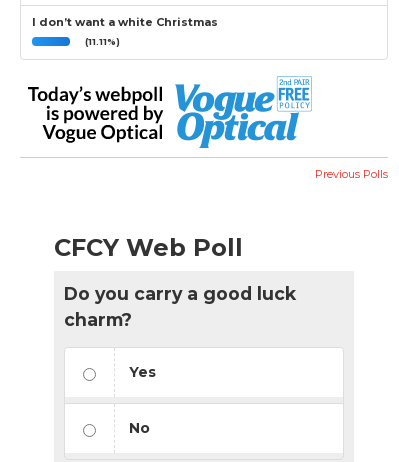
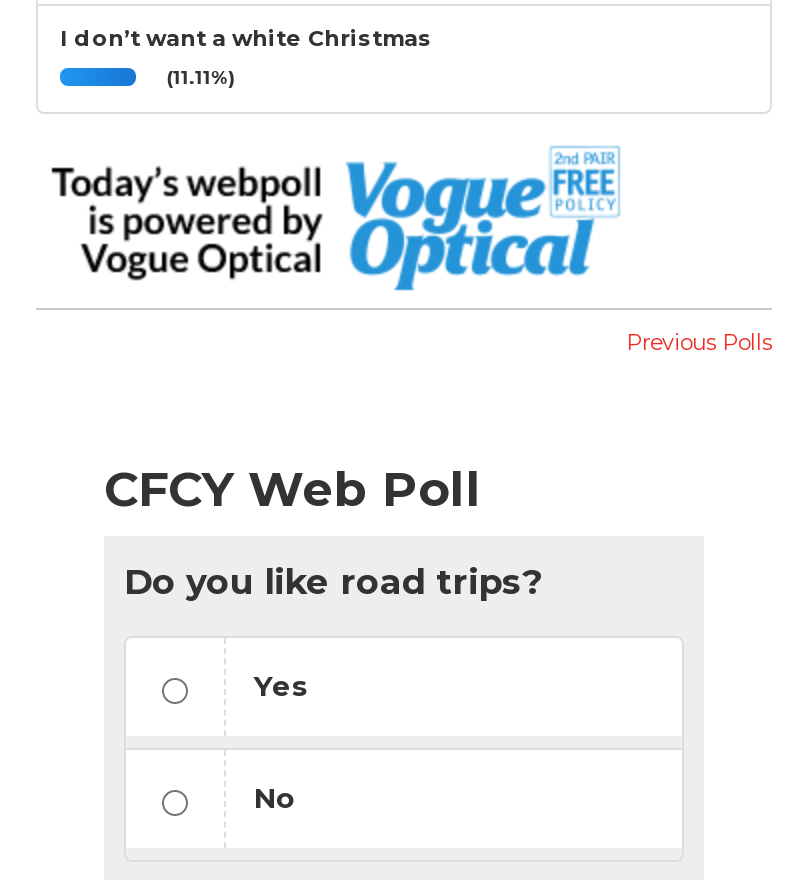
- Do you carry a good luck
- charm?
+ Do you like road trips?
